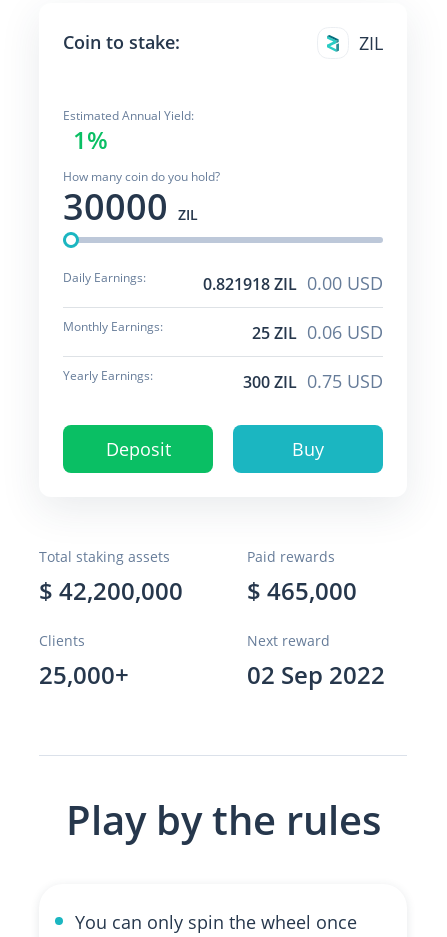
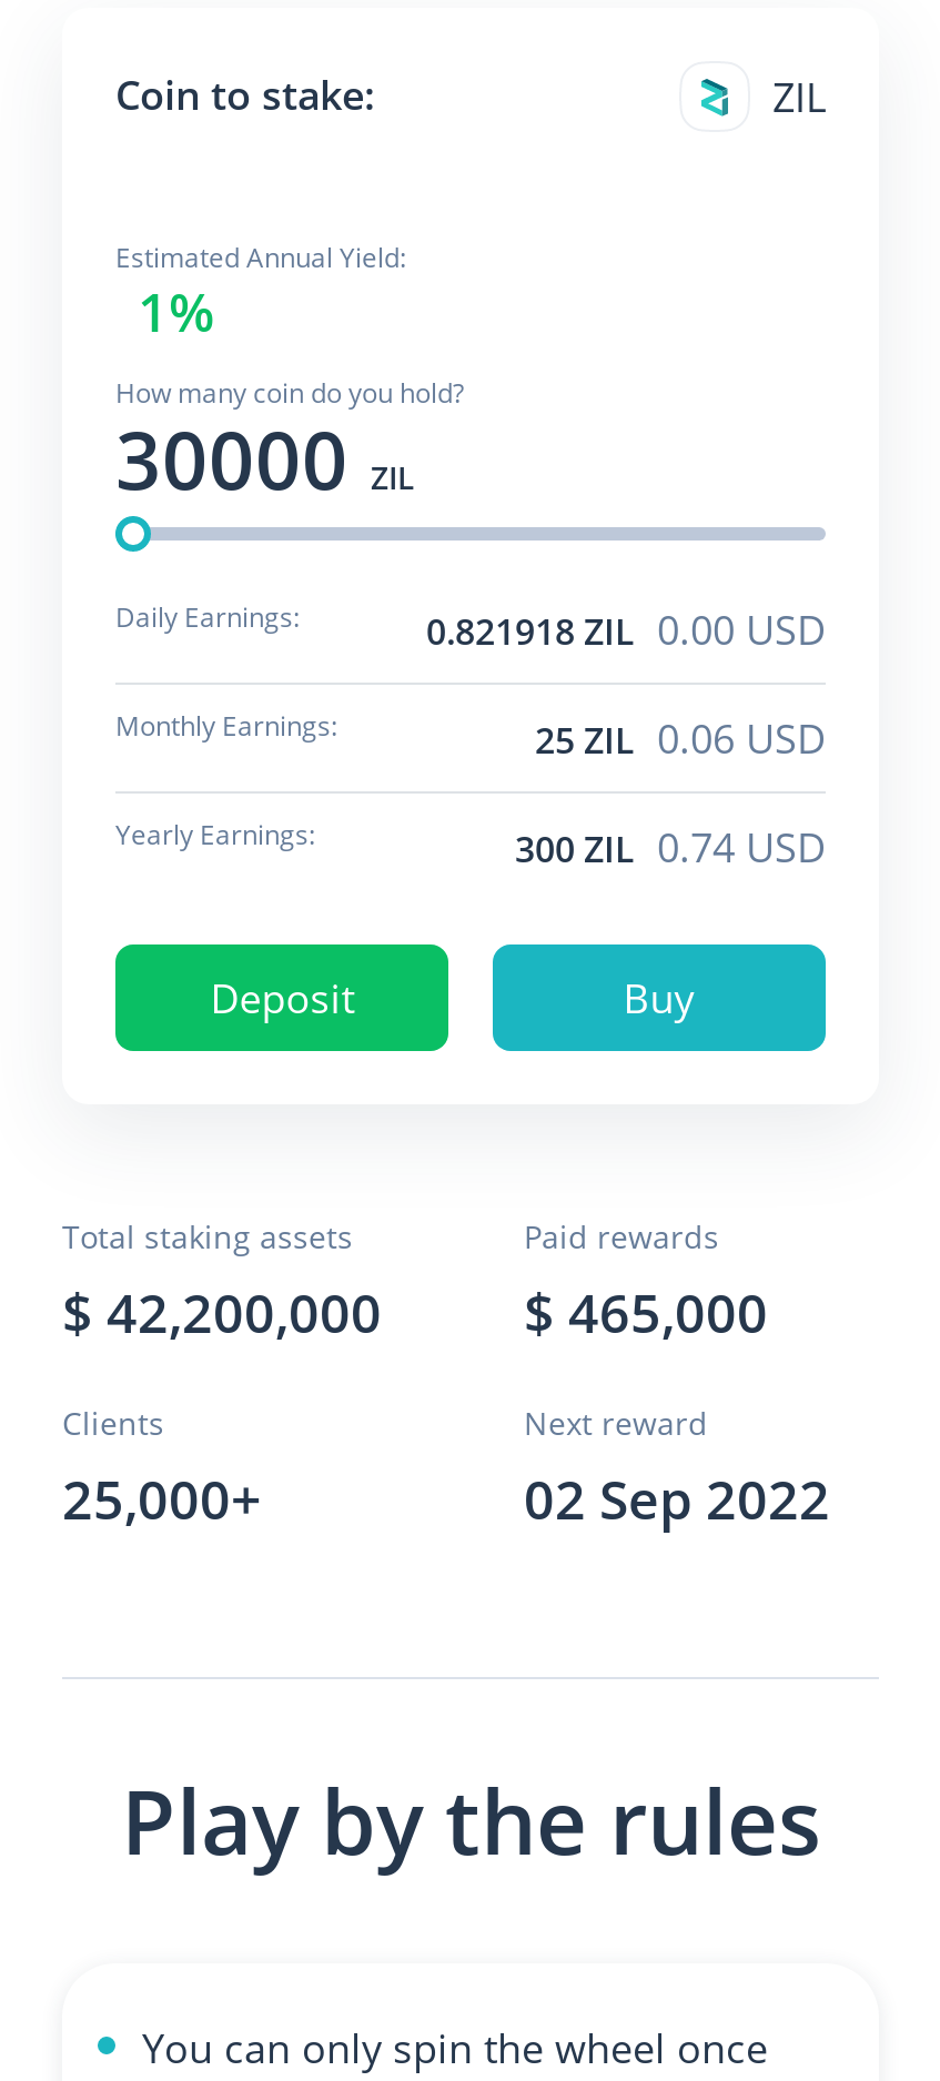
- 300 ZIL 0.75 USD
+ 300 ZIL 0.74 USD
